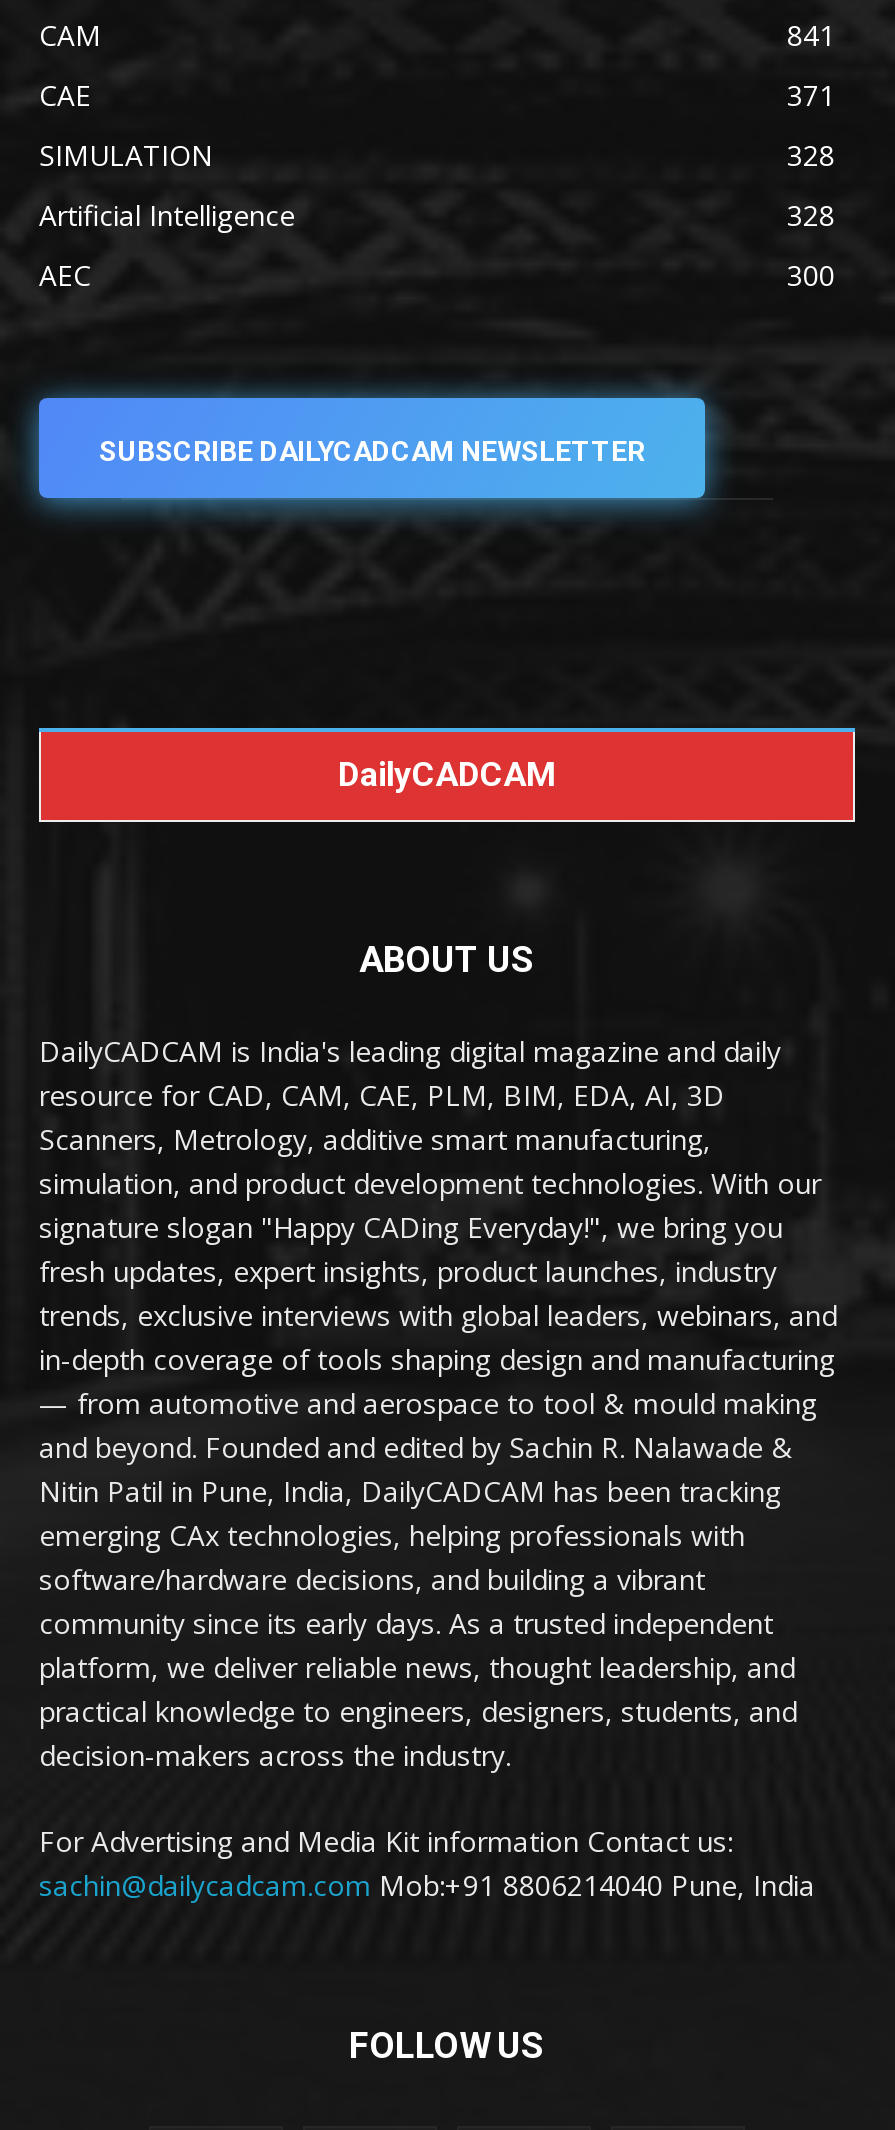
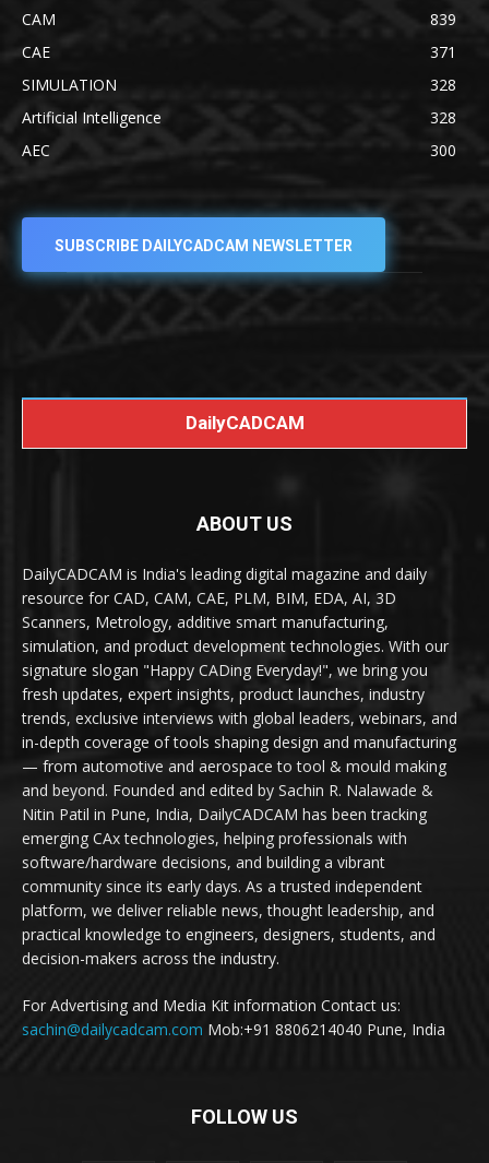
- 841
+ 839
